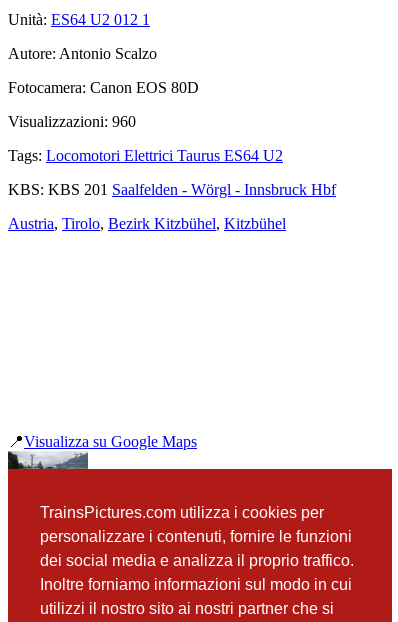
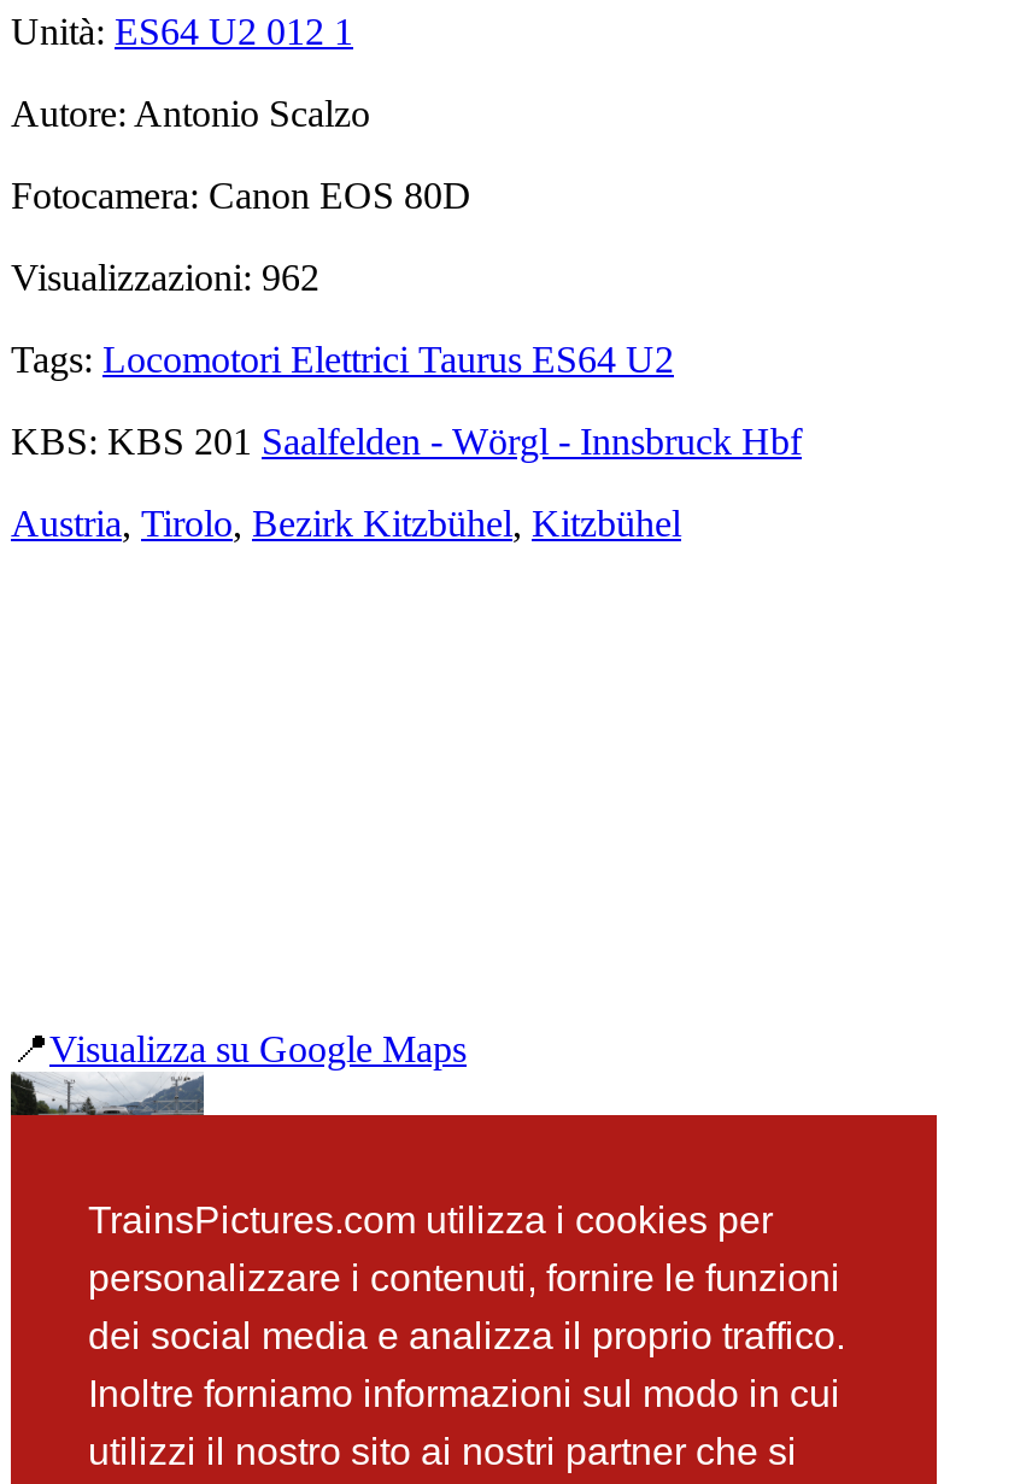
- Visualizzazioni: 960
+ Visualizzazioni: 962
